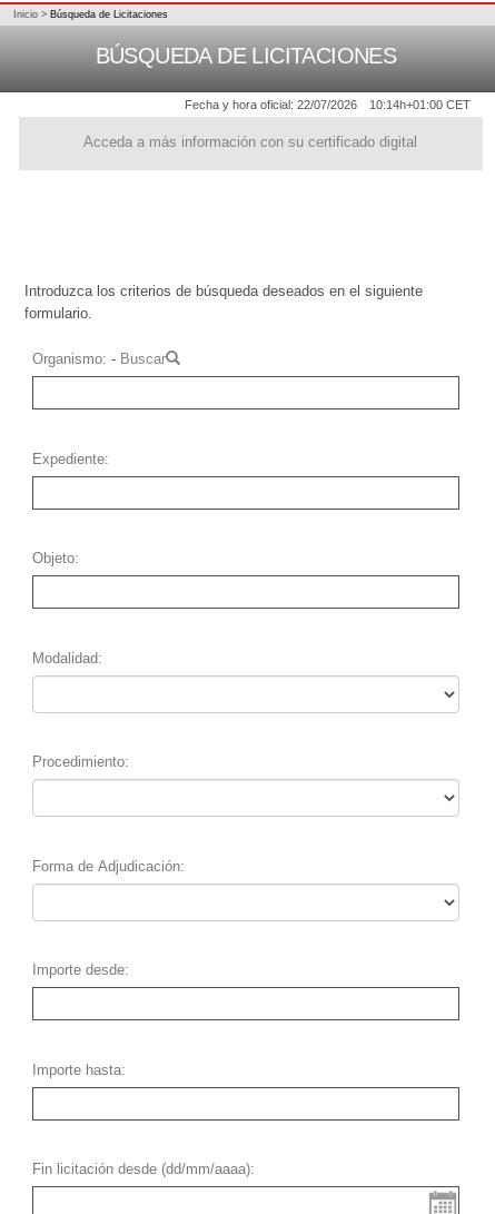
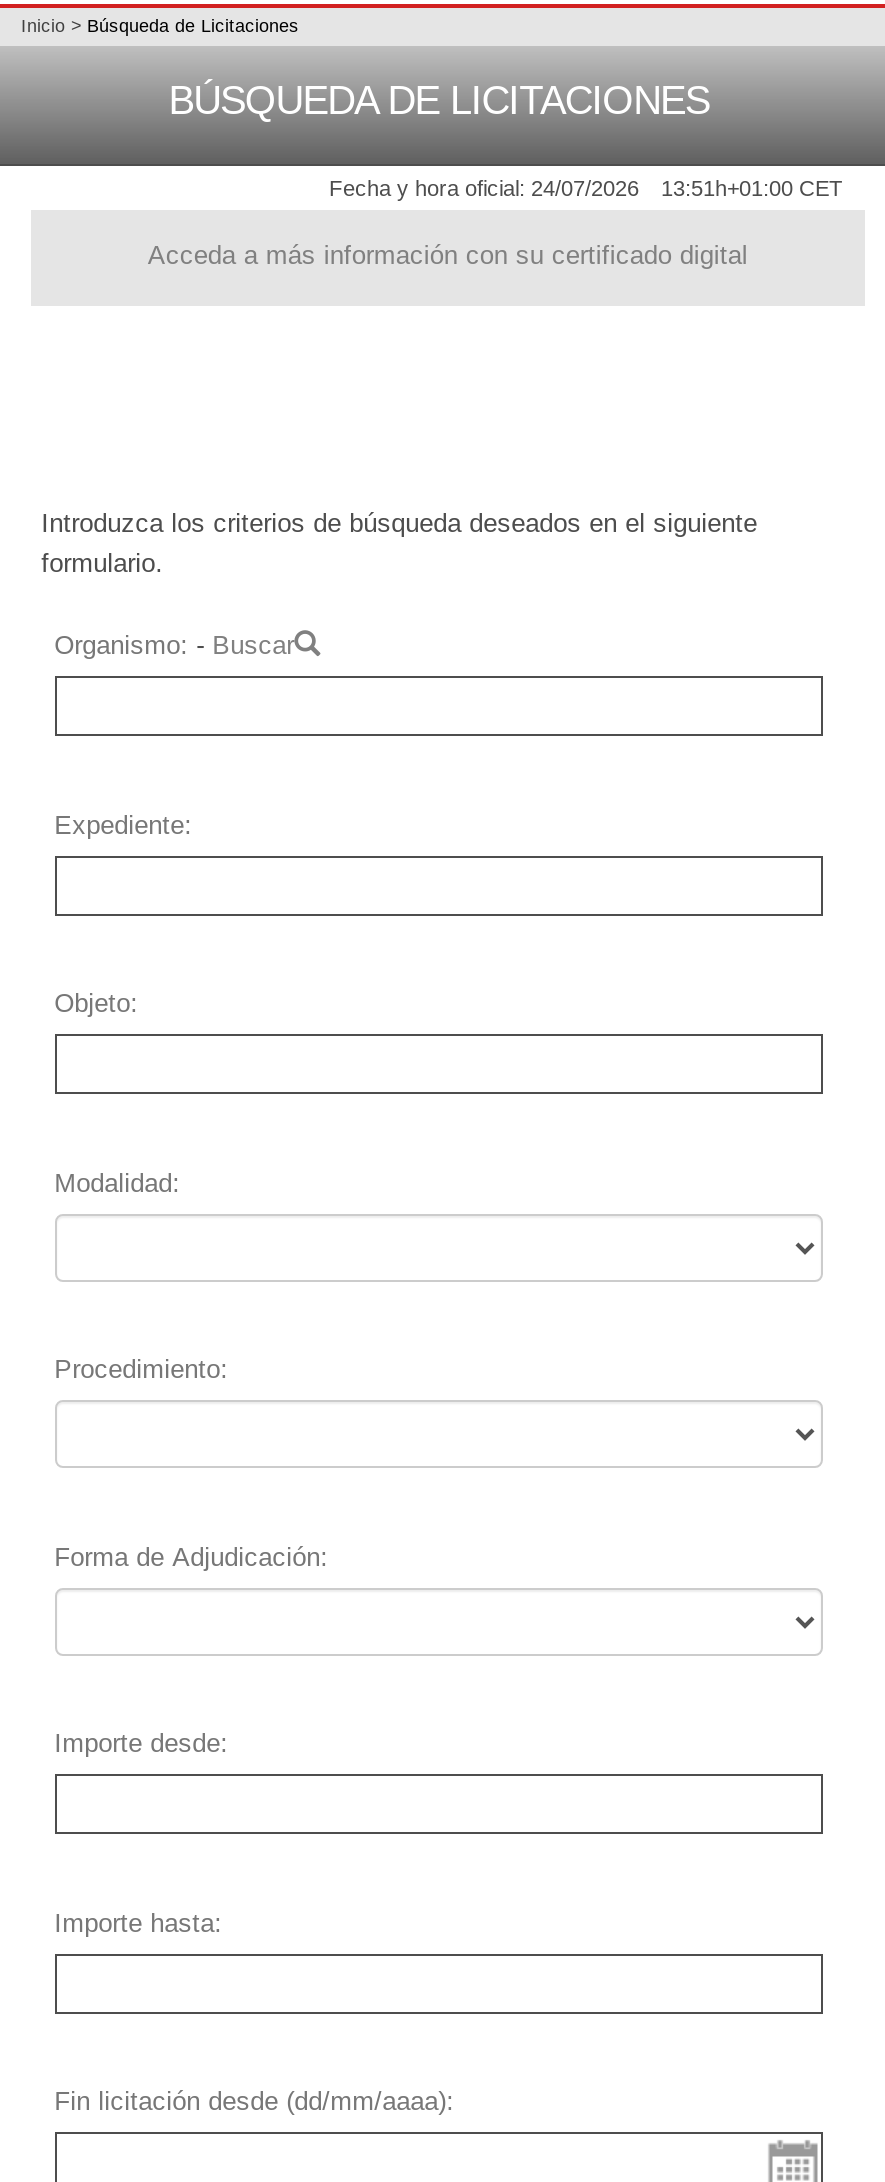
- Fecha y hora oficial: 22/07/2026
+ Fecha y hora oficial: 24/07/2026

- 10:14h+01:00 CET
+ 13:51h+01:00 CET
